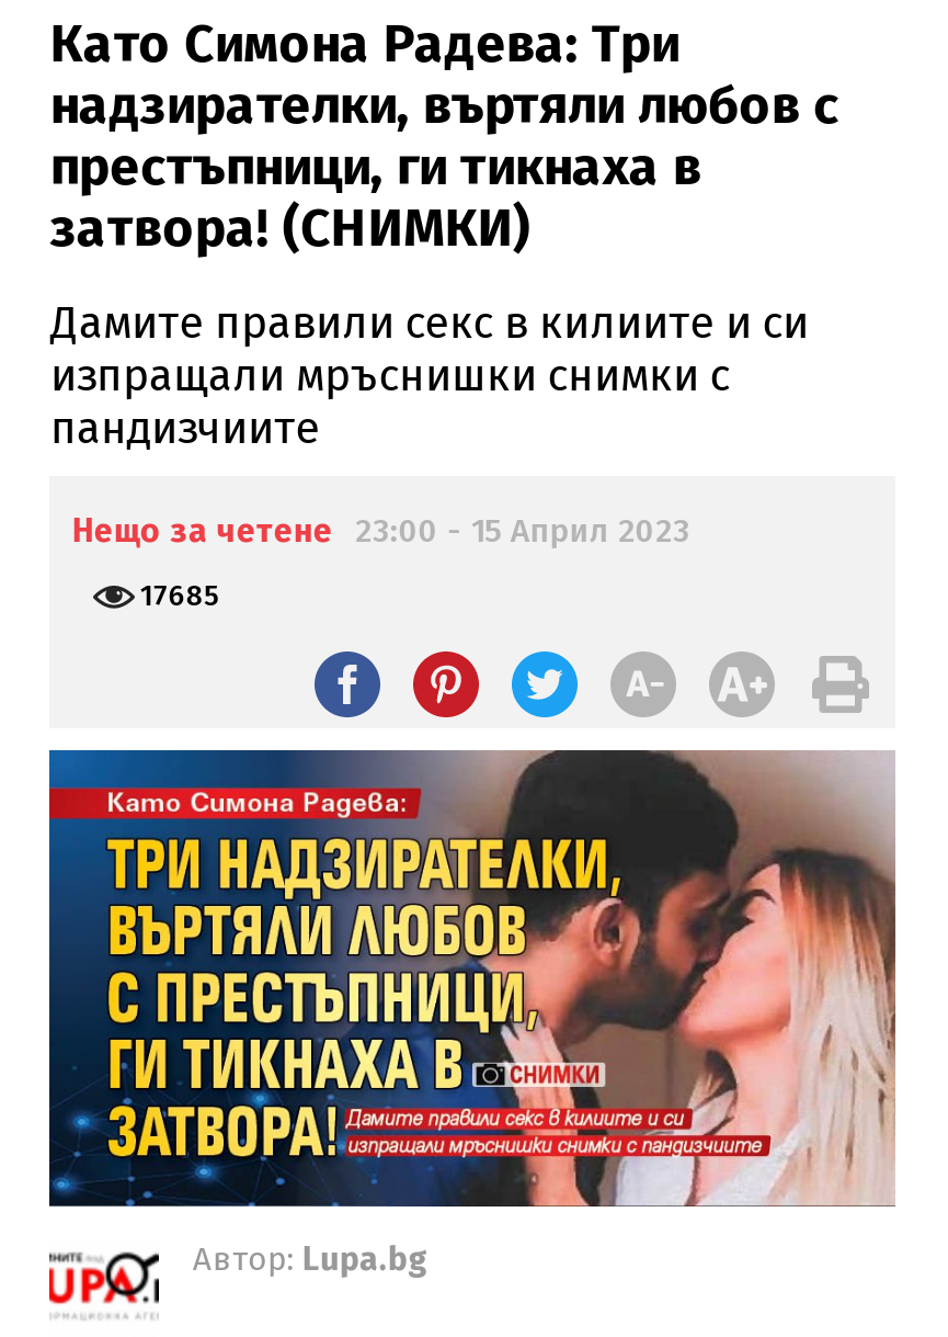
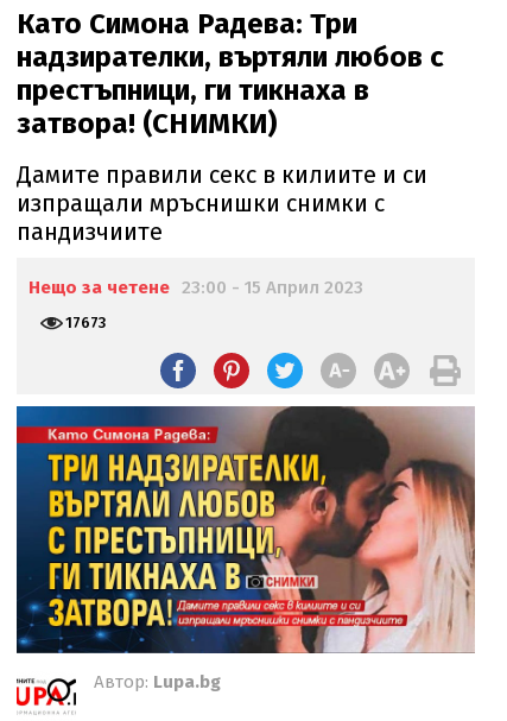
- 17685
+ 17673
